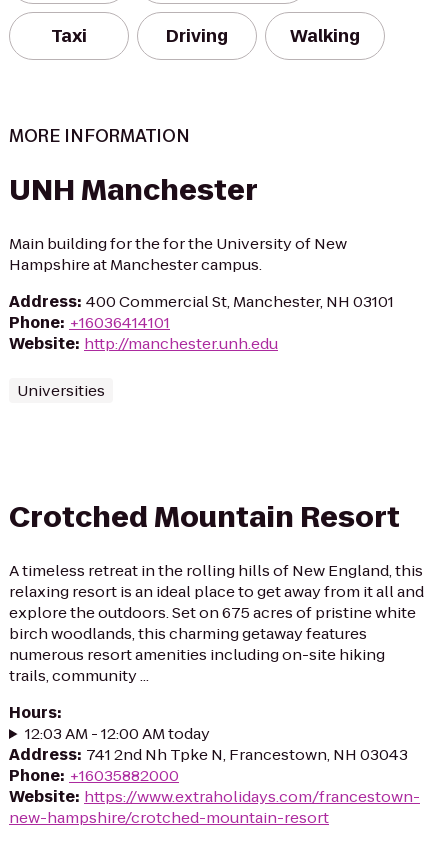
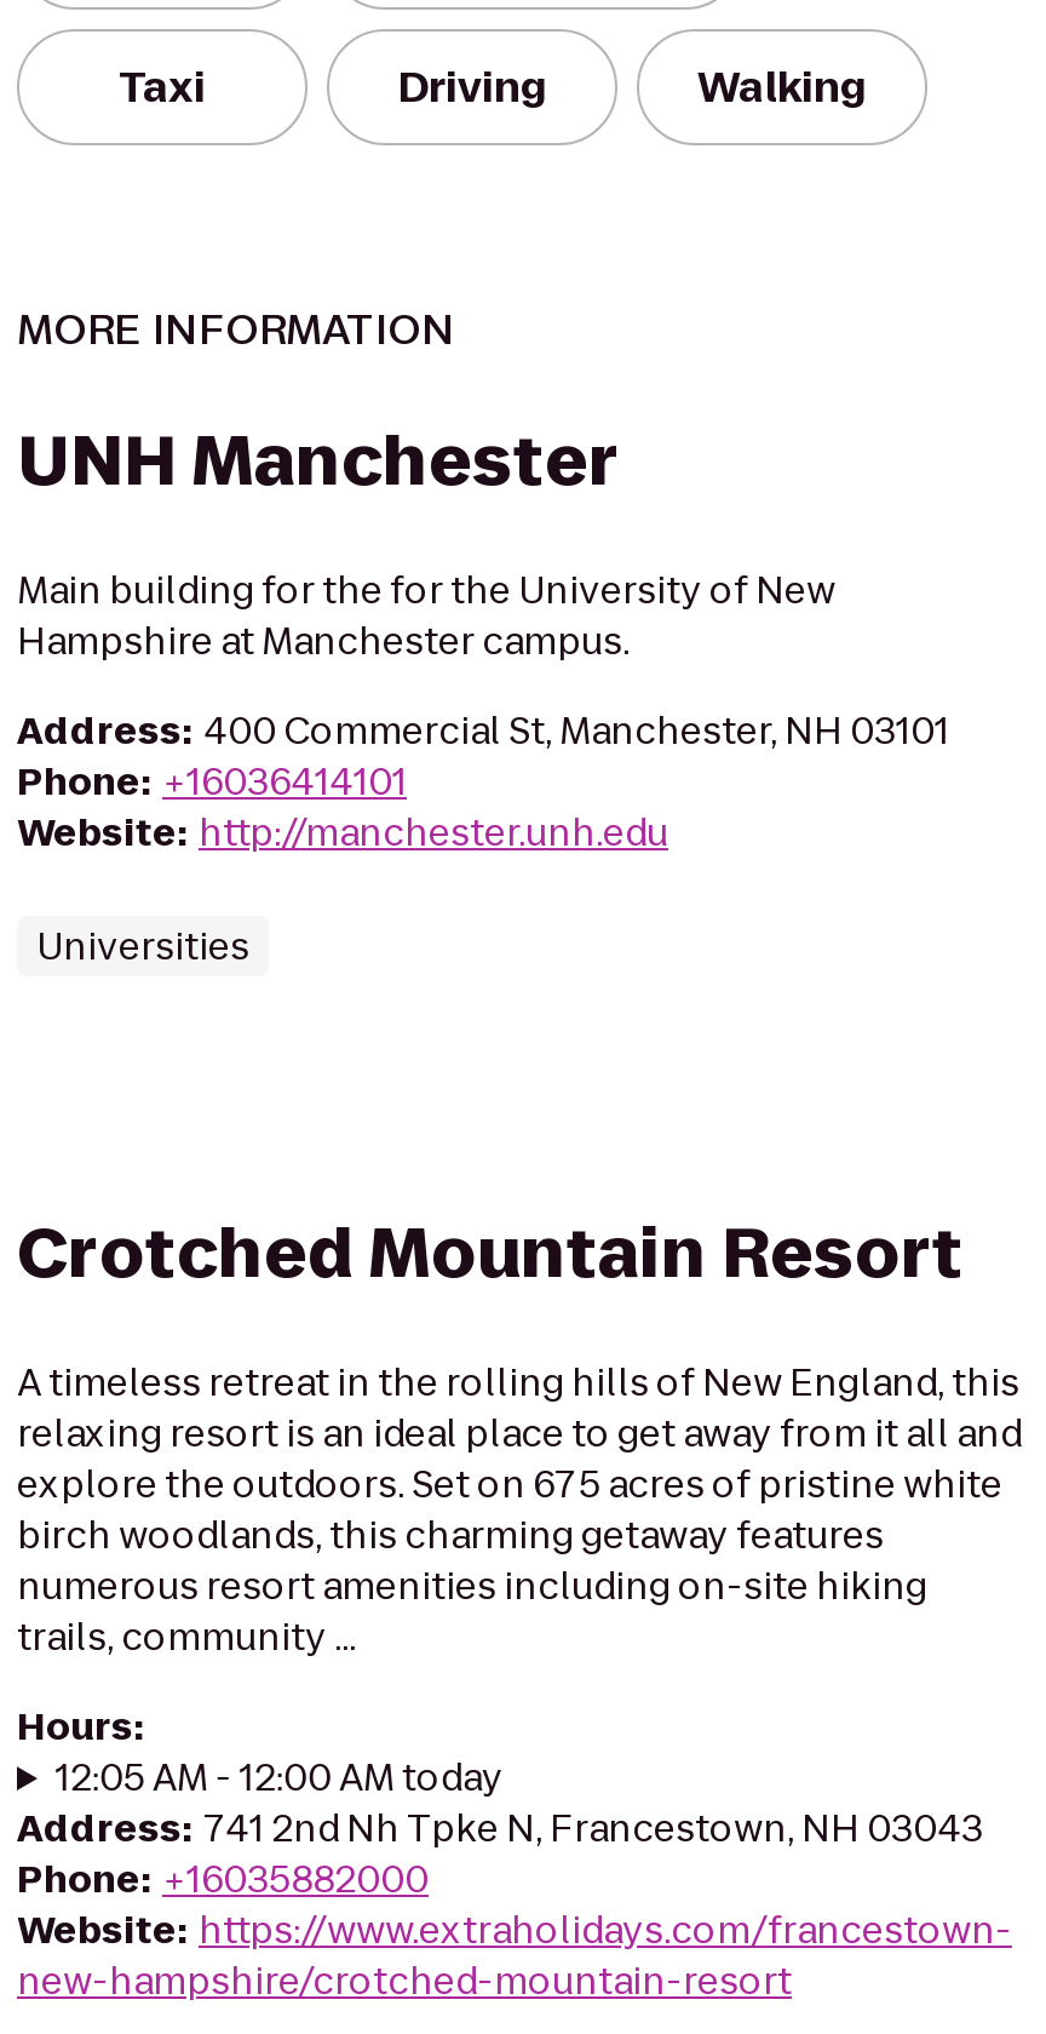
- 12:03 AM - 12:00 AM today
+ 12:05 AM - 12:00 AM today
